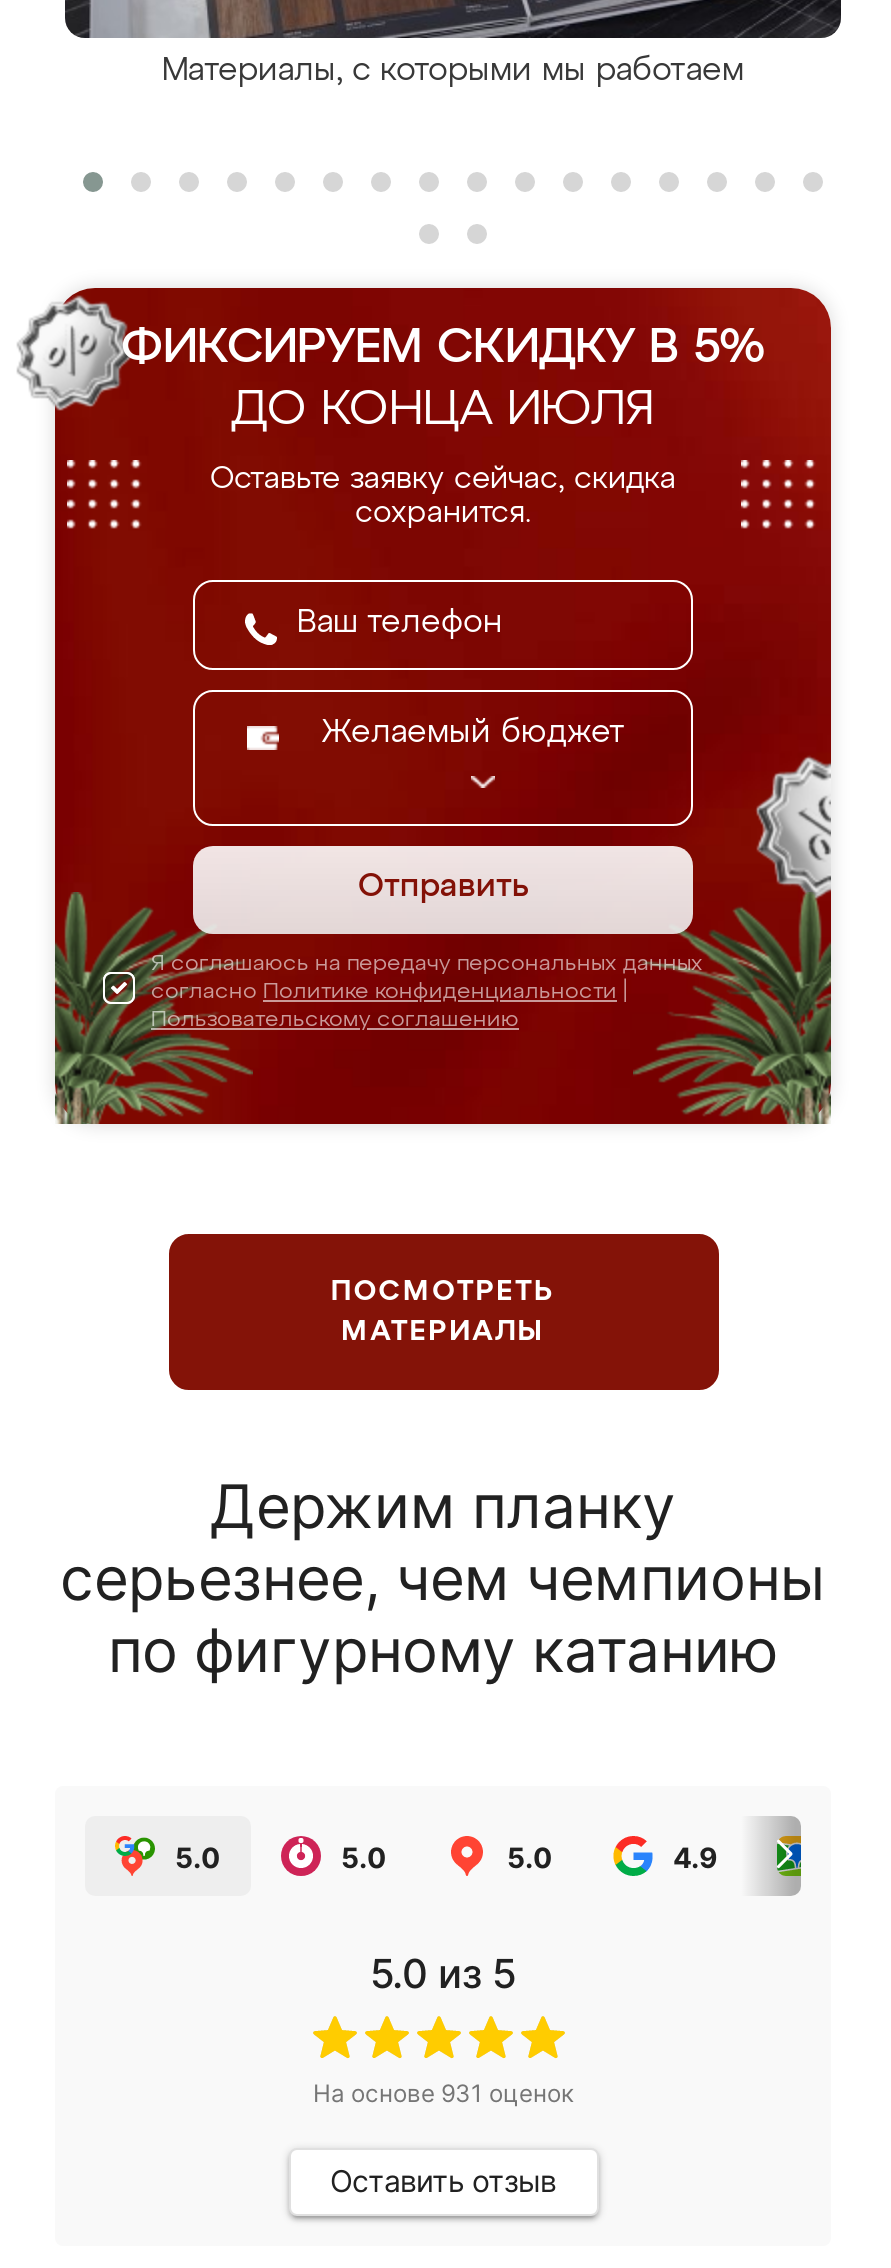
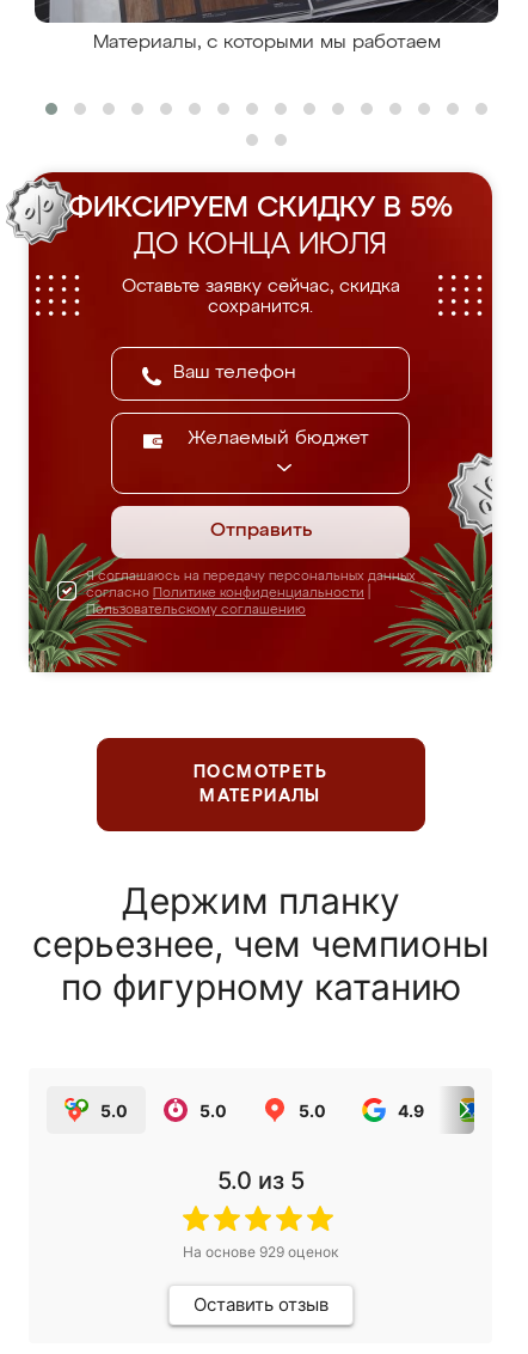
- На основе 931 оценок
+ На основе 929 оценок
